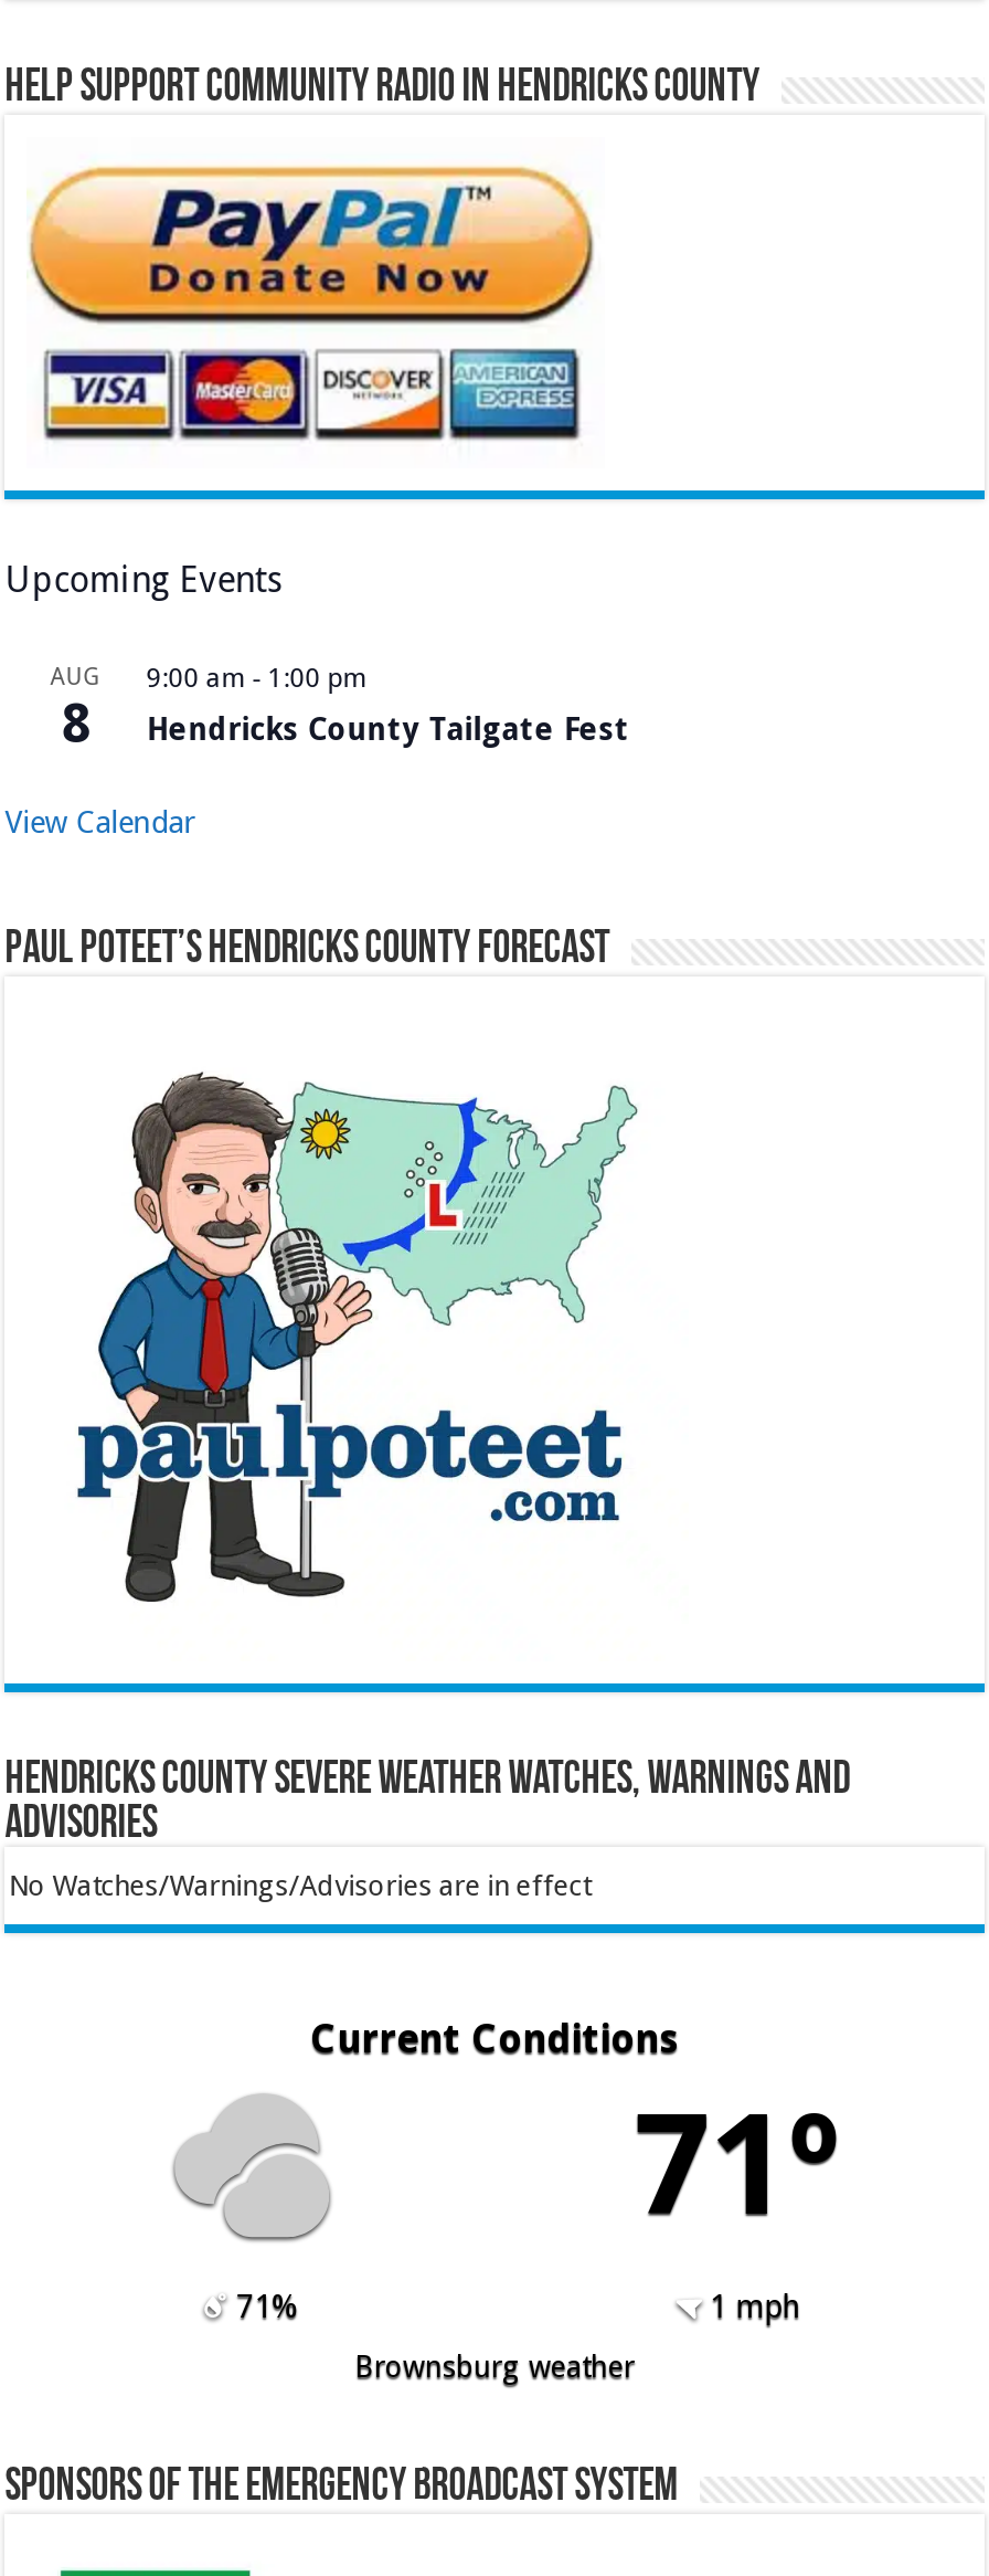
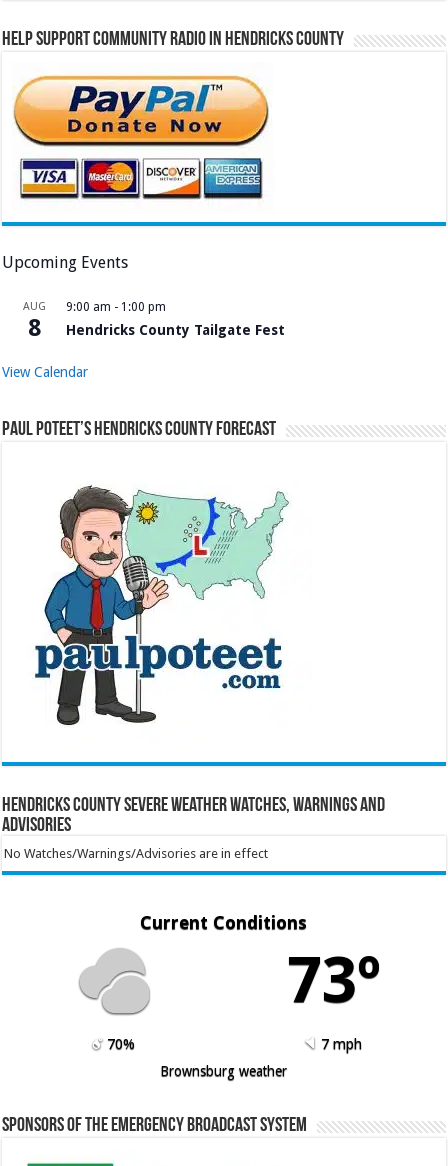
- 71º
- 71%
- 1 mph
+ 73º
+ 70%
+ 7 mph
